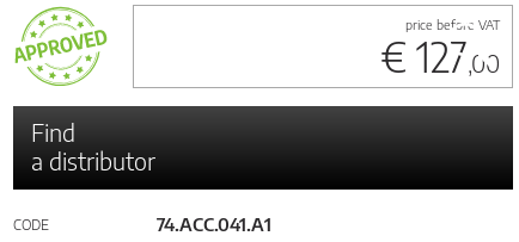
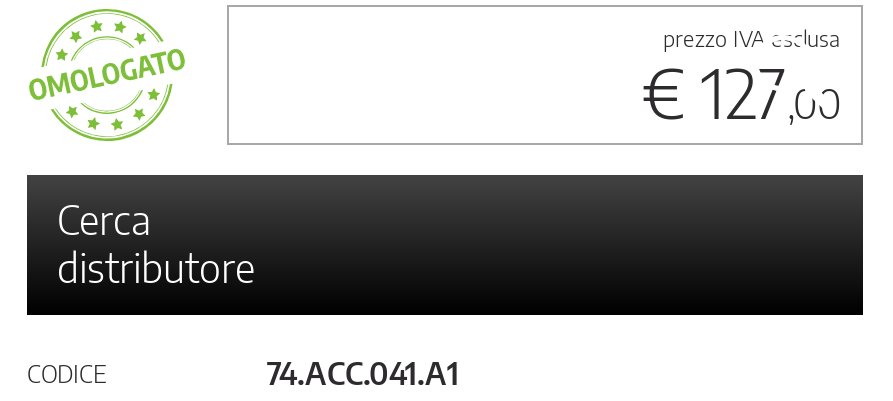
- price before VAT
+ prezzo IVA esclusa

- Find
- a distributor
+ Cerca
+ distributore

- CODE
+ CODICE
